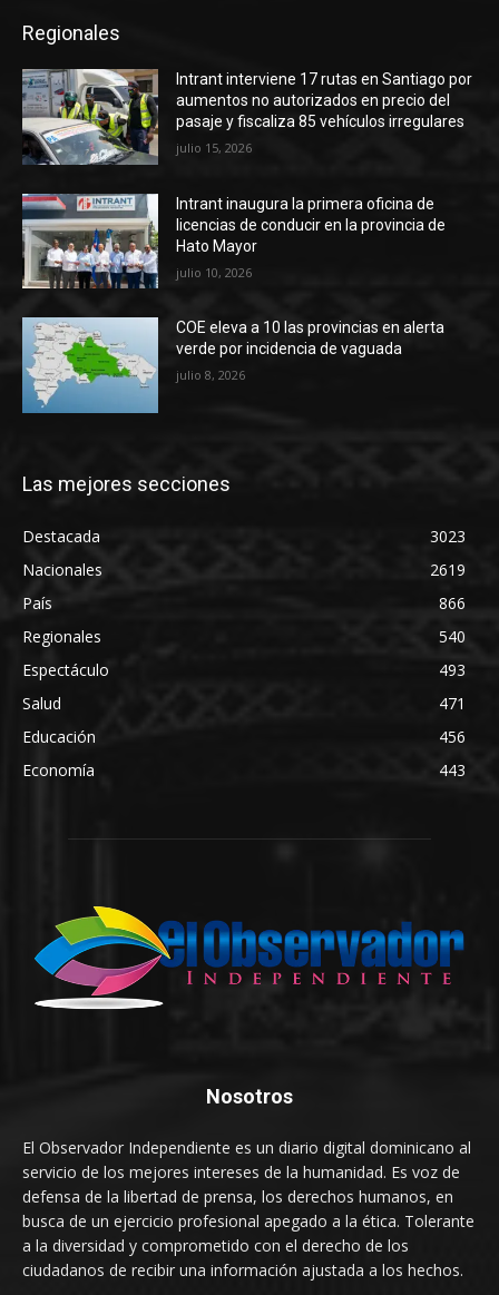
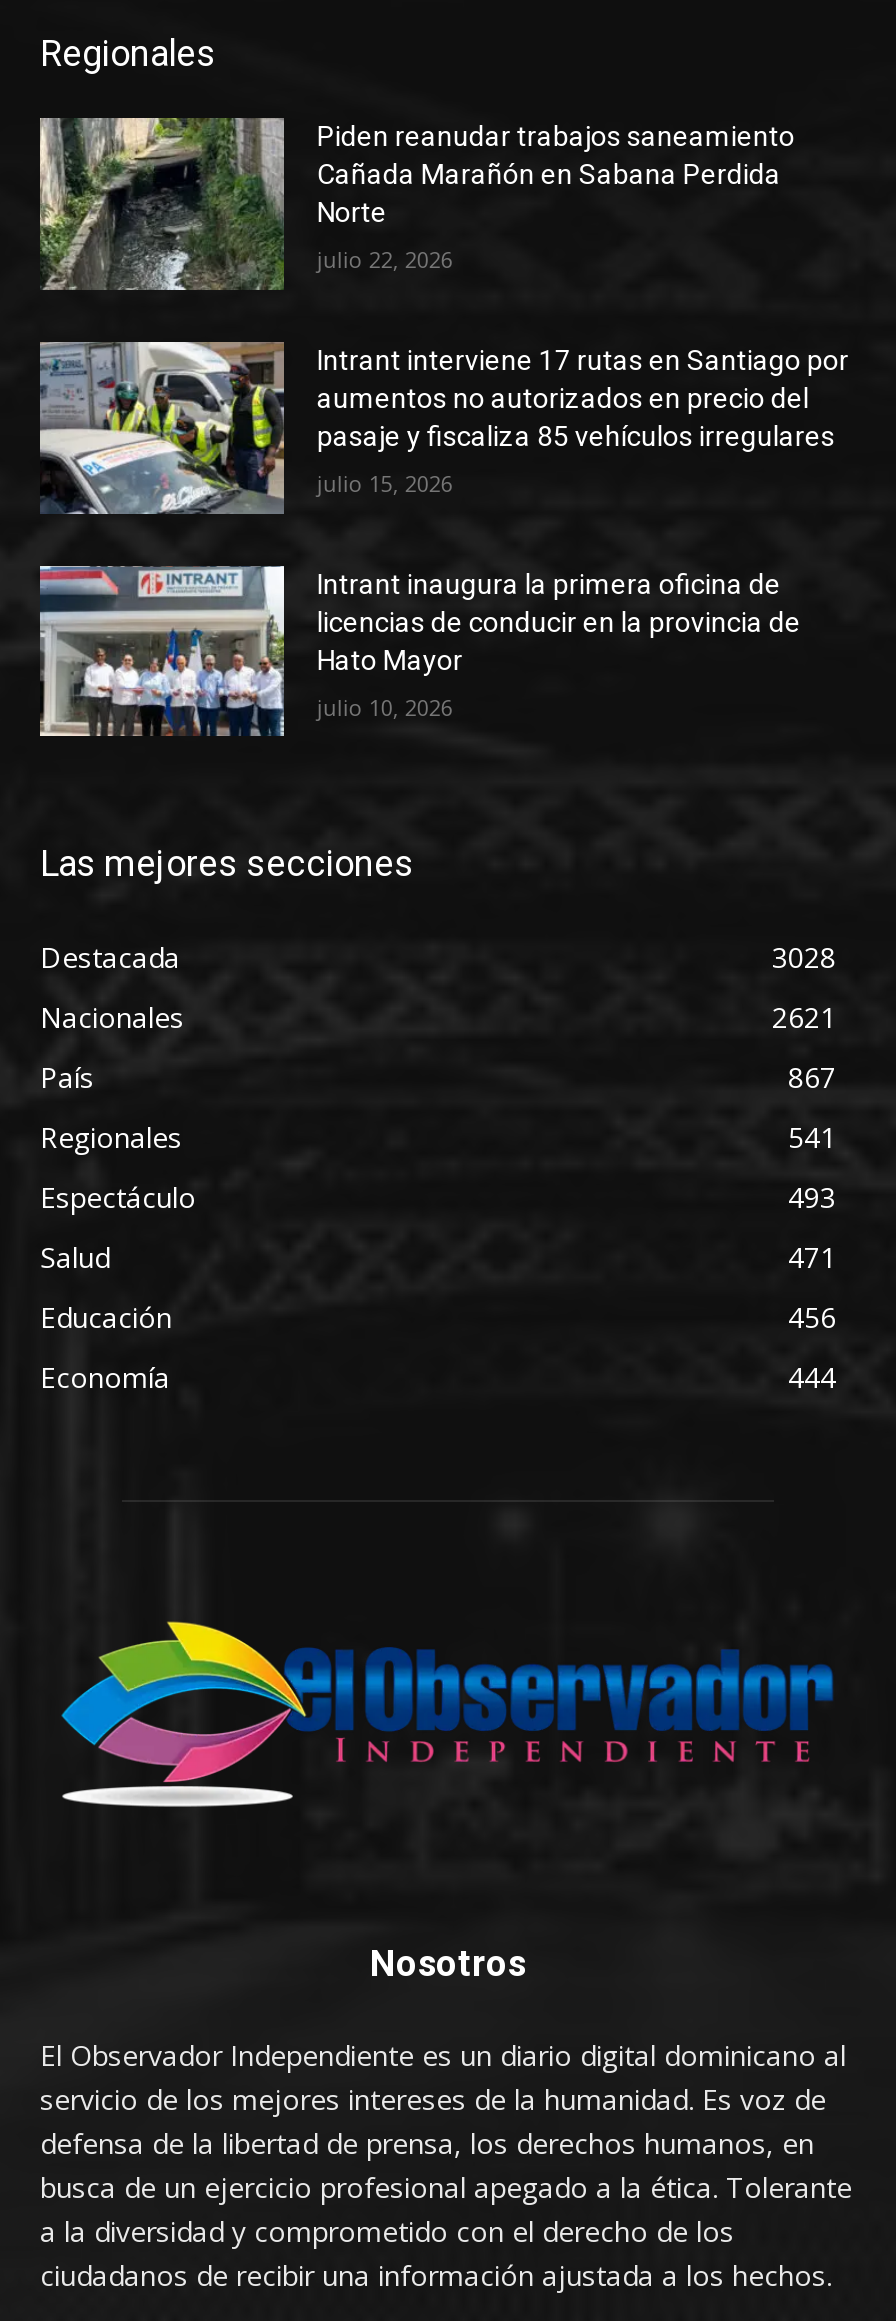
+ [image]
+ Piden reanudar trabajos saneamiento
+ Cañada Marañón en Sabana Perdida
+ Norte
+ julio 22, 2026

moved down: [image] | Intrant interviene 17 rutas en Santiago por | aumentos no autorizados en precio del | ... | Hato Mayor | julio 10, 2026

- [image]
- COE eleva a 10 las provincias en alerta
- verde por incidencia de vaguada
- julio 8, 2026

- 3023
+ 3028

- 2619
+ 2621

- 866
+ 867

- 540
+ 541

- 443
+ 444
